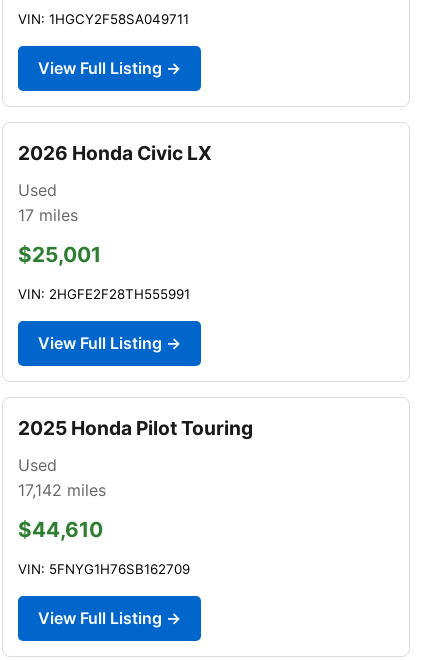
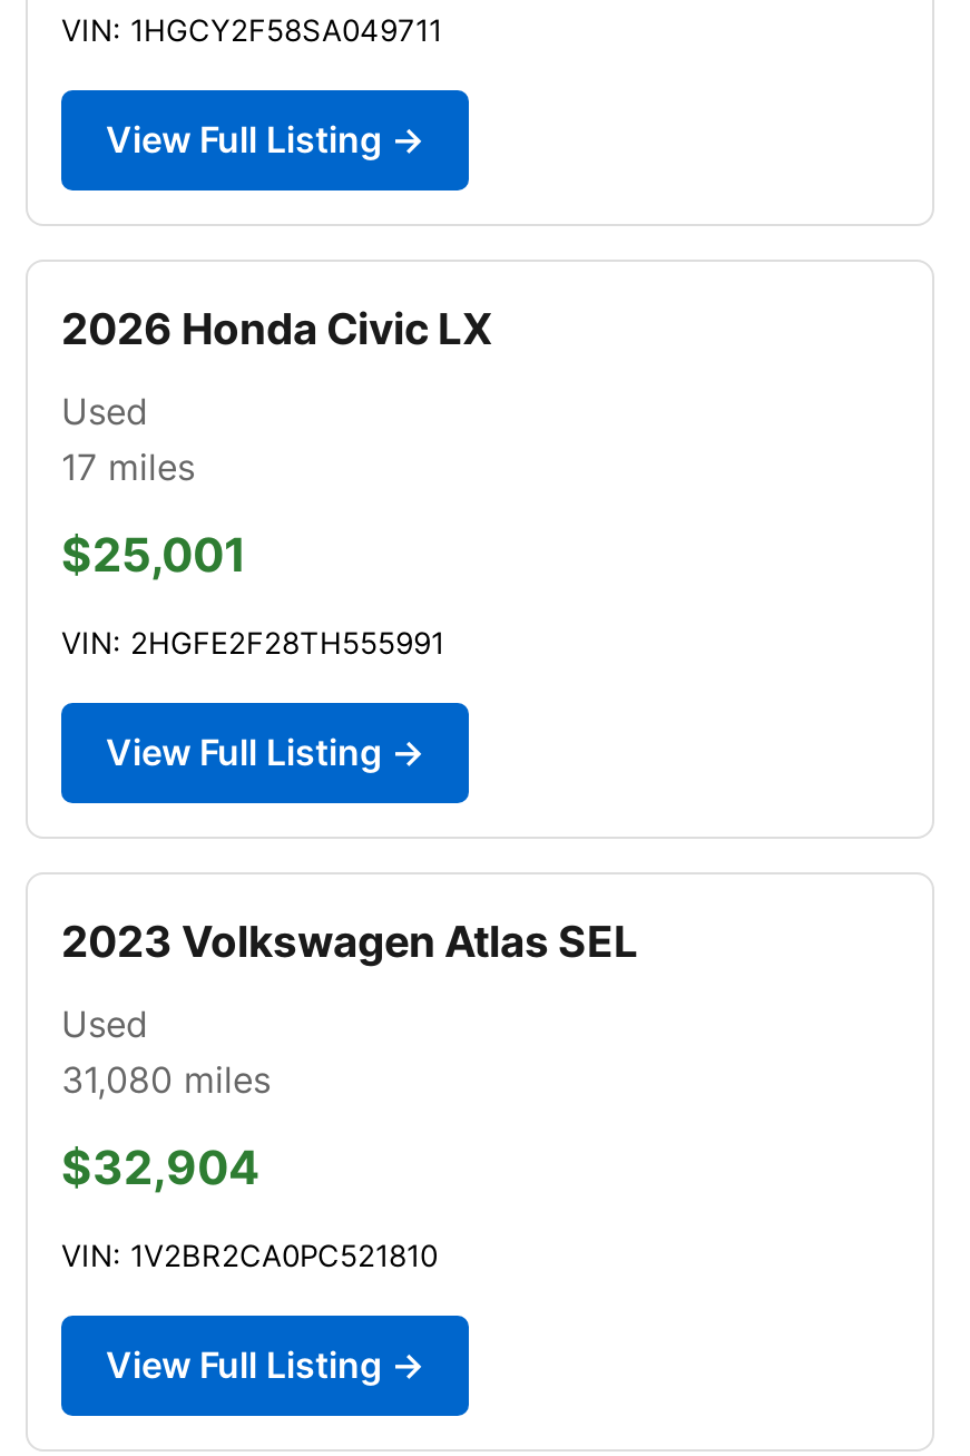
- 2025 Honda Pilot Touring
+ 2023 Volkswagen Atlas SEL

- 17,142 miles
+ 31,080 miles

- $44,610
+ $32,904

- VIN: 5FNYG1H76SB162709
+ VIN: 1V2BR2CA0PC521810
